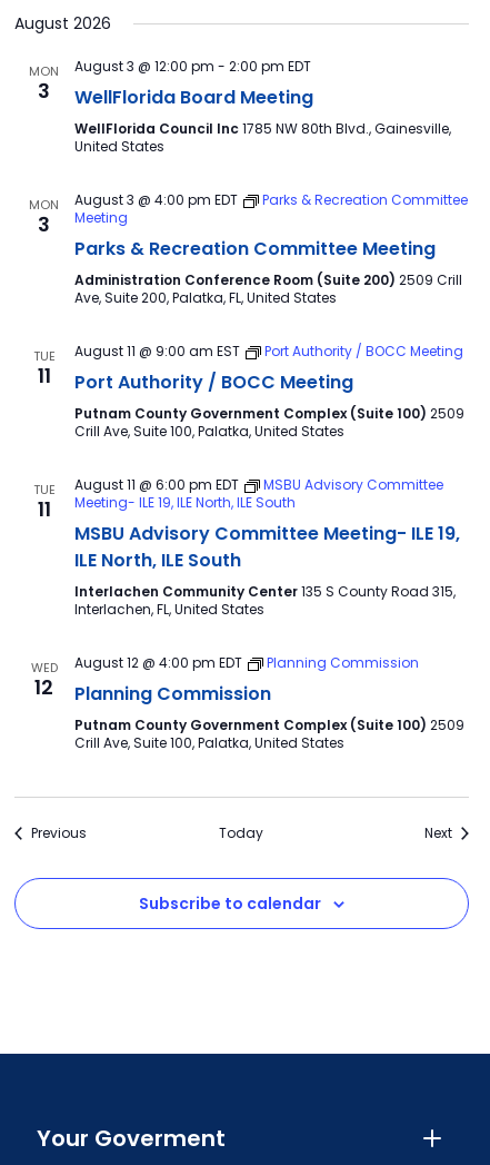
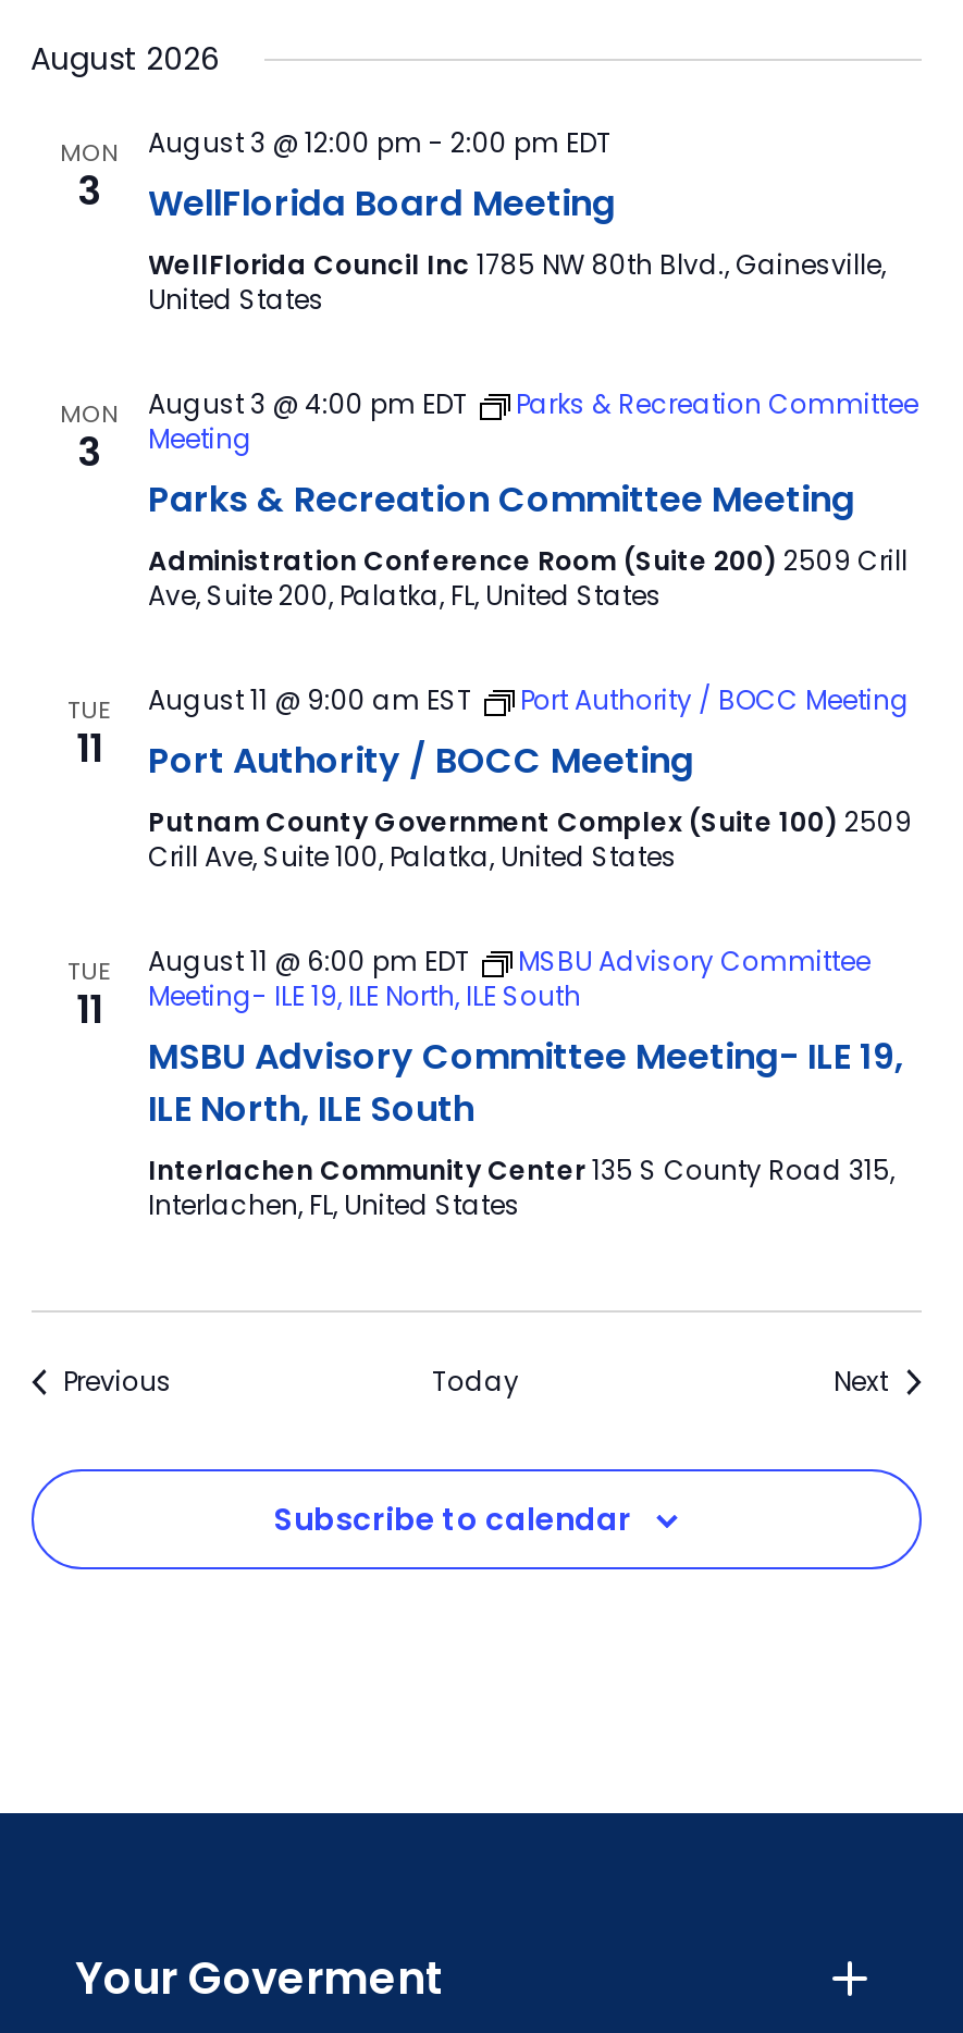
- WED
- 12

- August 12 @ 4:00 pm EDT
- Planning Commission
- Planning Commission
- Putnam County Government Complex (Suite 100) 2509
- Crill Ave, Suite 100, Palatka, United States
